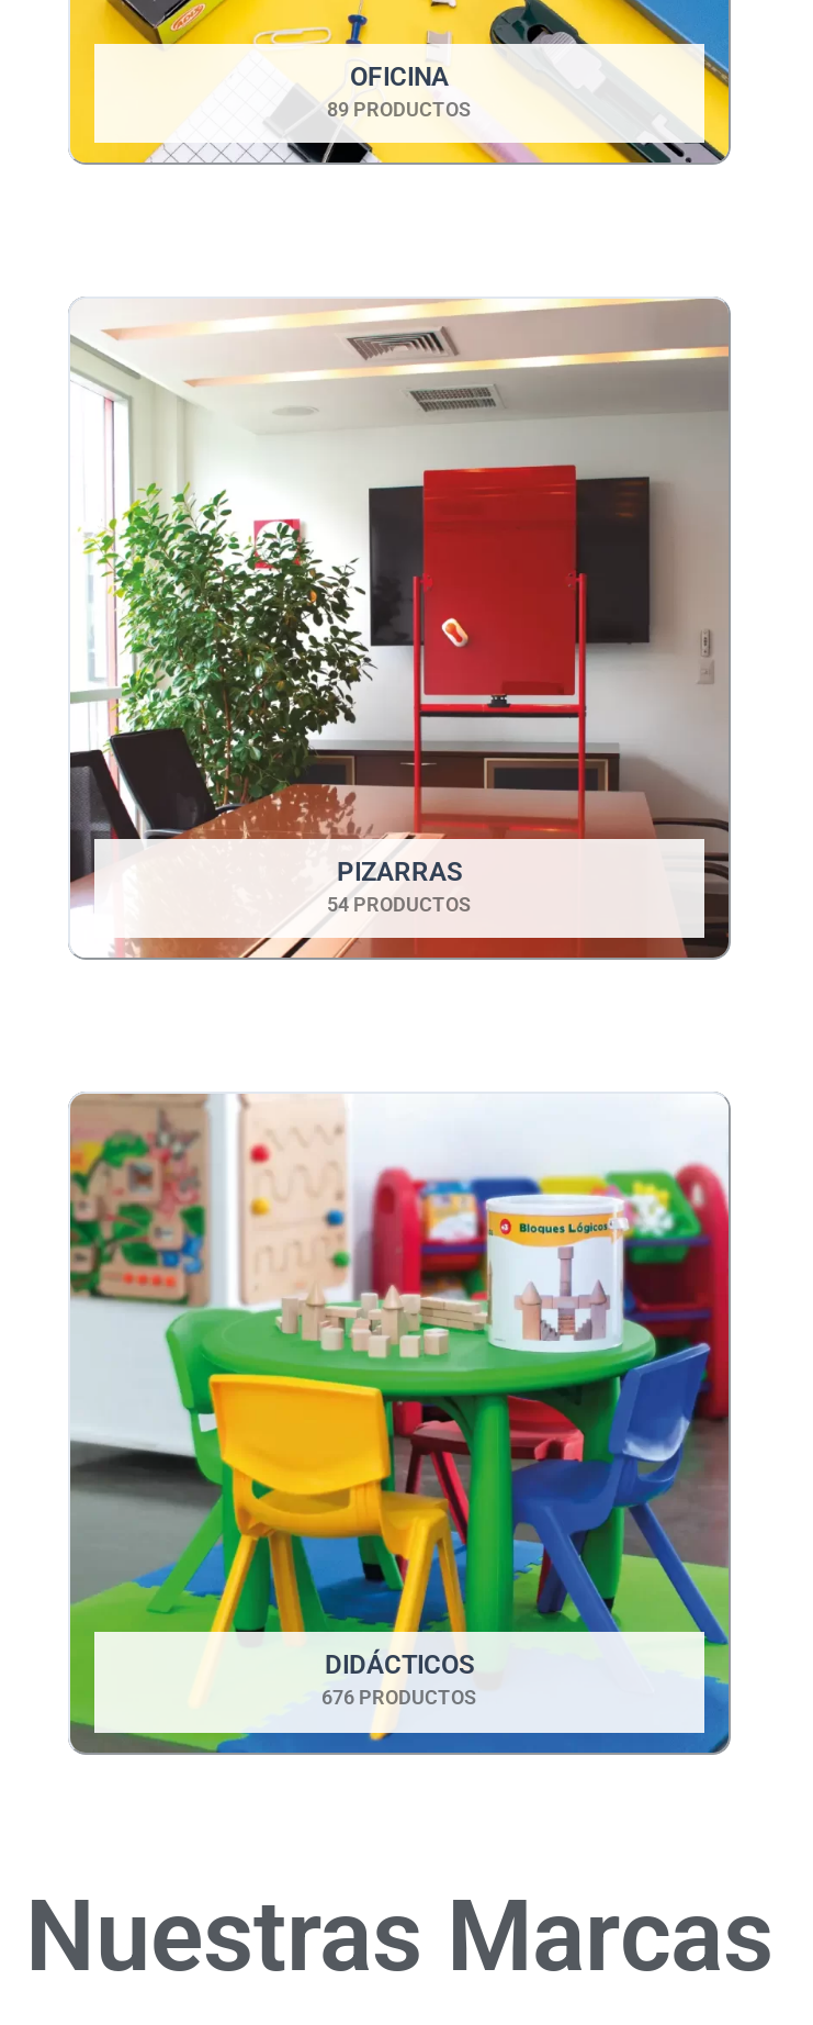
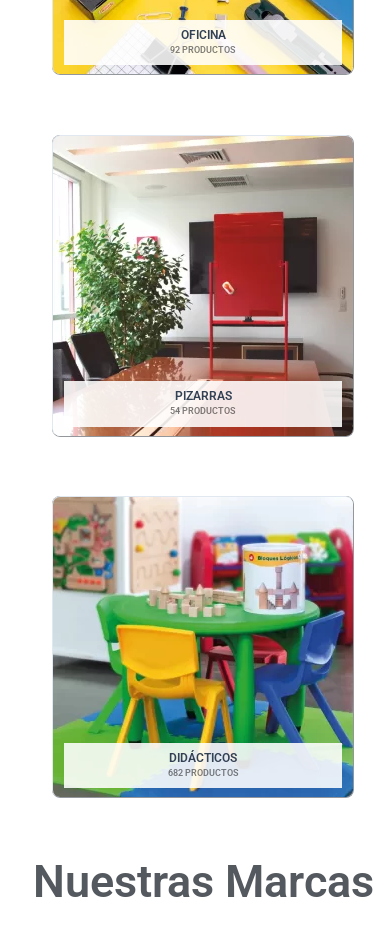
- 89 PRODUCTOS
+ 92 PRODUCTOS

- 676 PRODUCTOS
+ 682 PRODUCTOS
